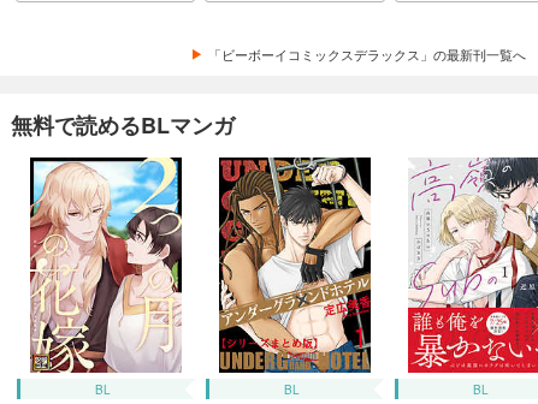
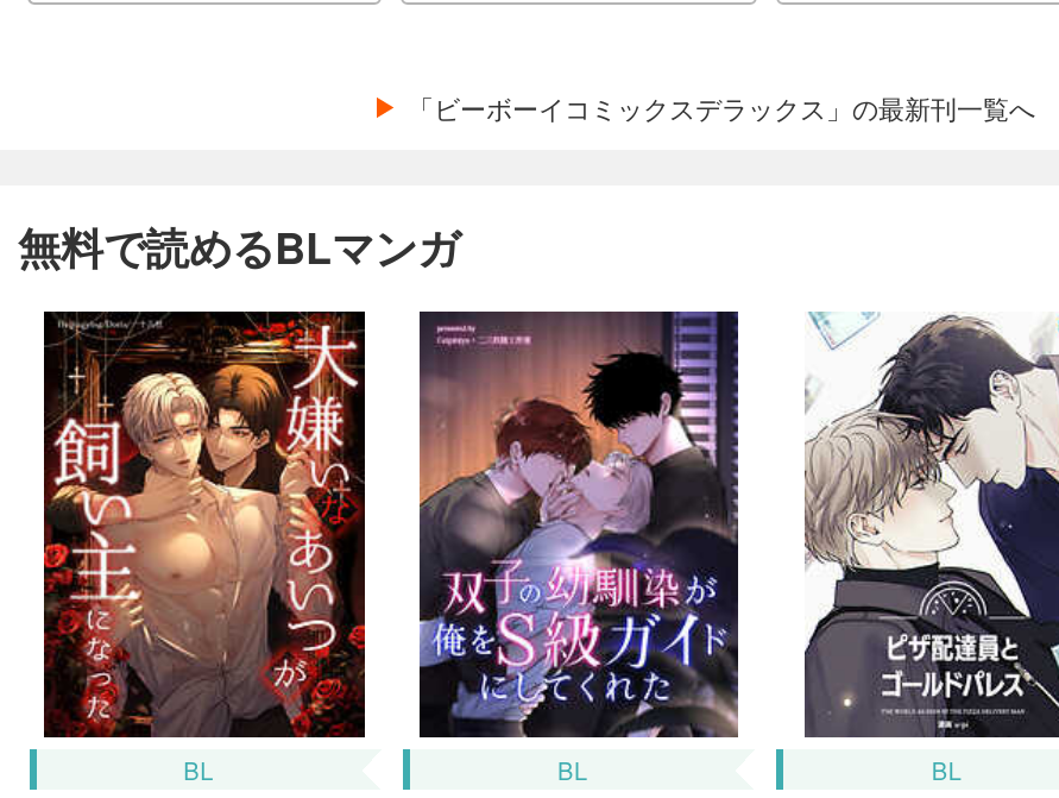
- [image]
+ [image]

- [image]
+ [image]

- [image]
+ [image]
